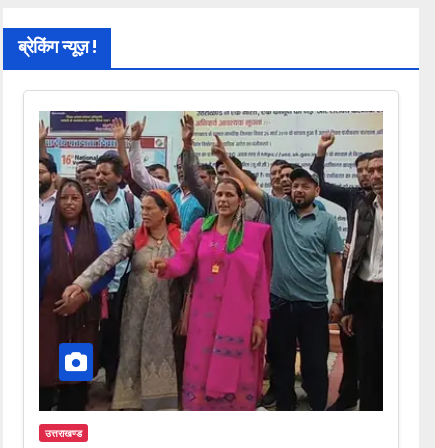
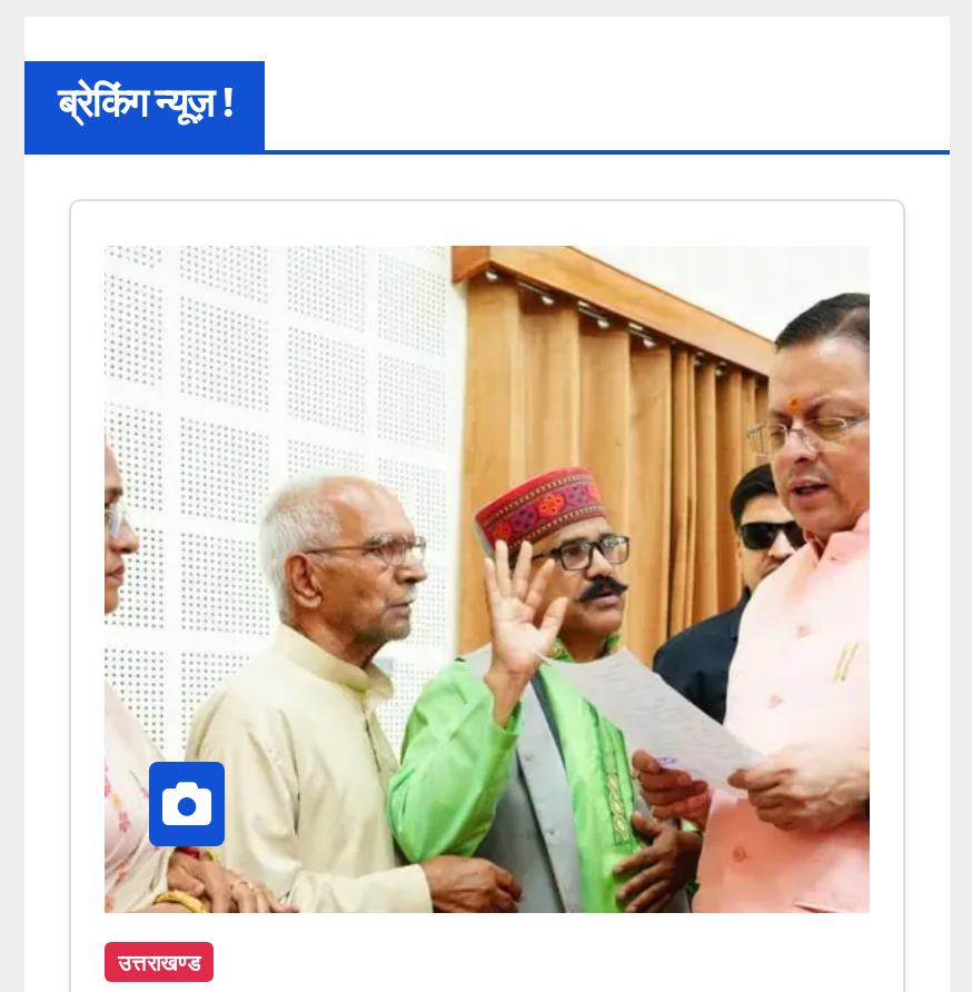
- [image]
+ [image]
